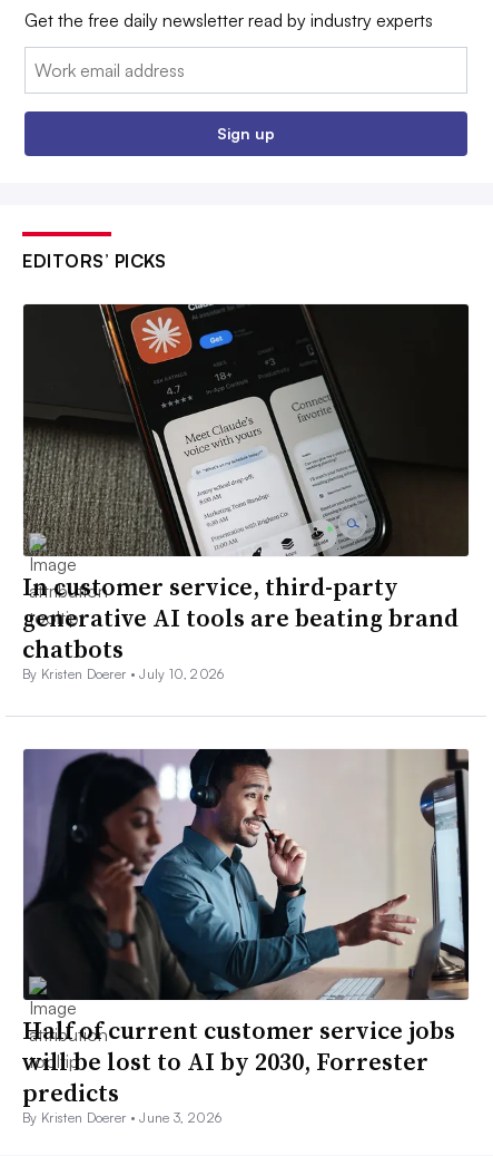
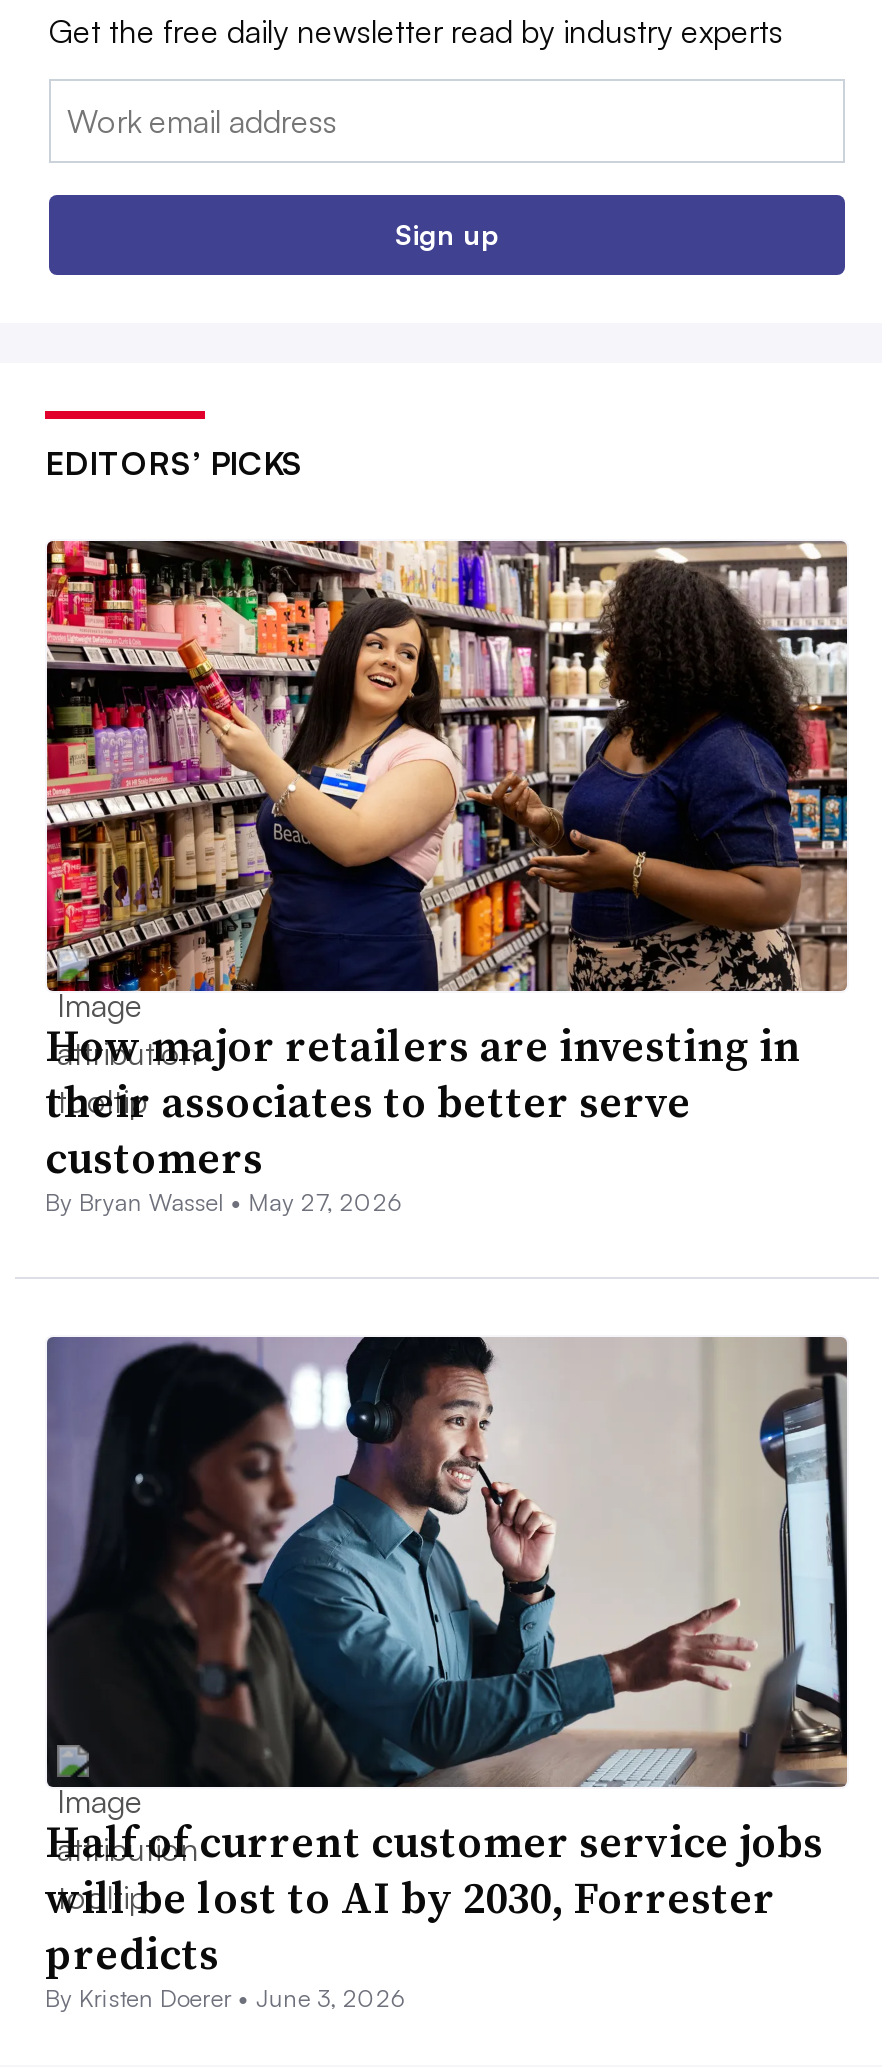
- [image]
- In customer service, third-party
- generative AI tools are beating brand
- chatbots
- By Kristen Doerer • July 10, 2026
+ [image]
+ How major retailers are investing in
+ their associates to better serve
+ customers
+ By Bryan Wassel • May 27, 2026
